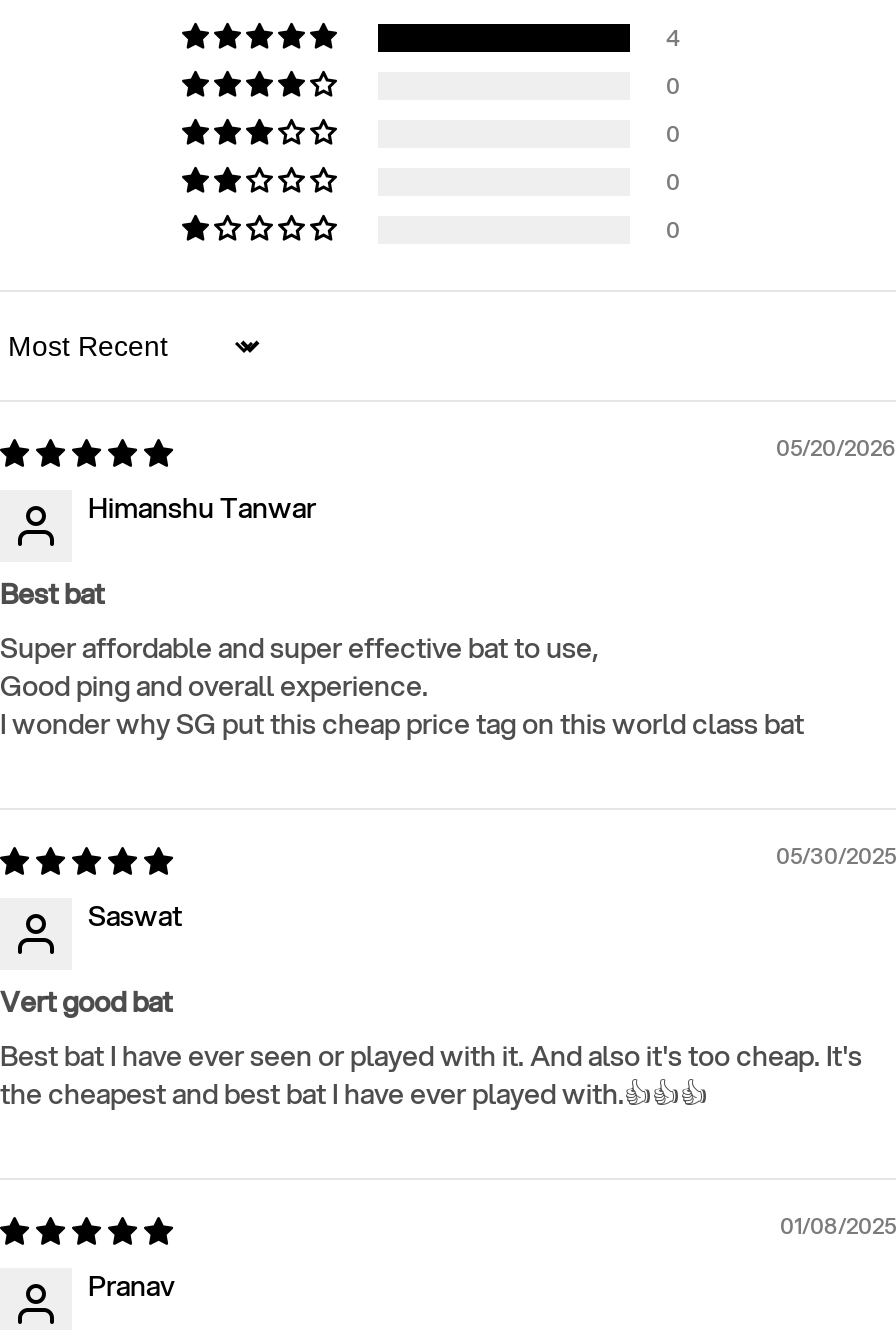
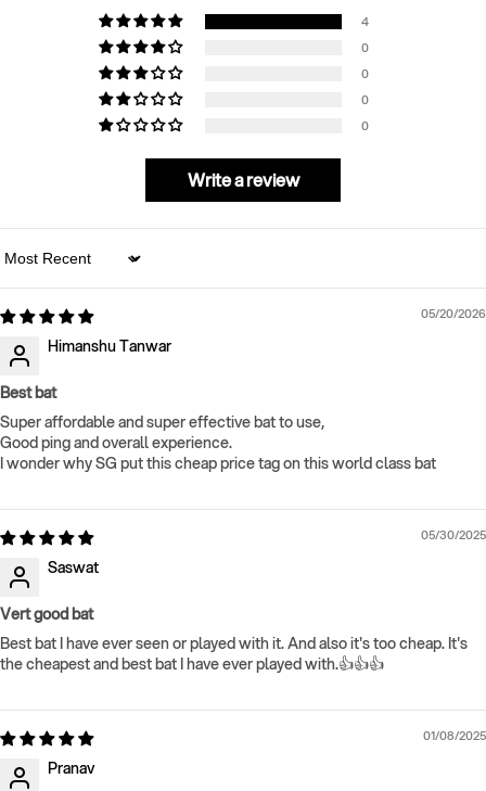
+ Write a review
